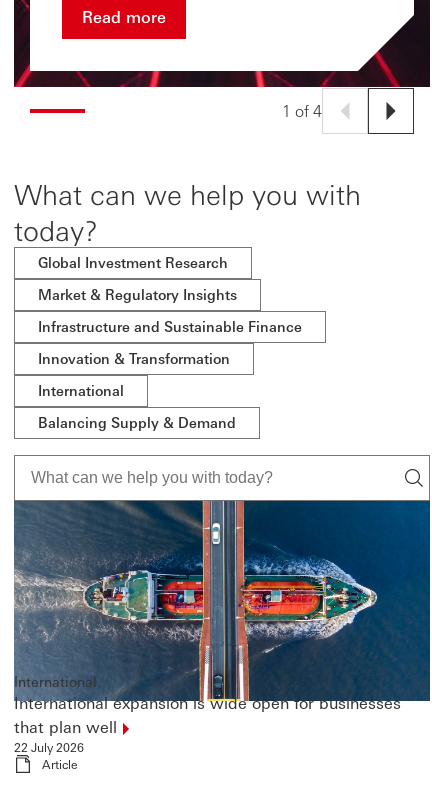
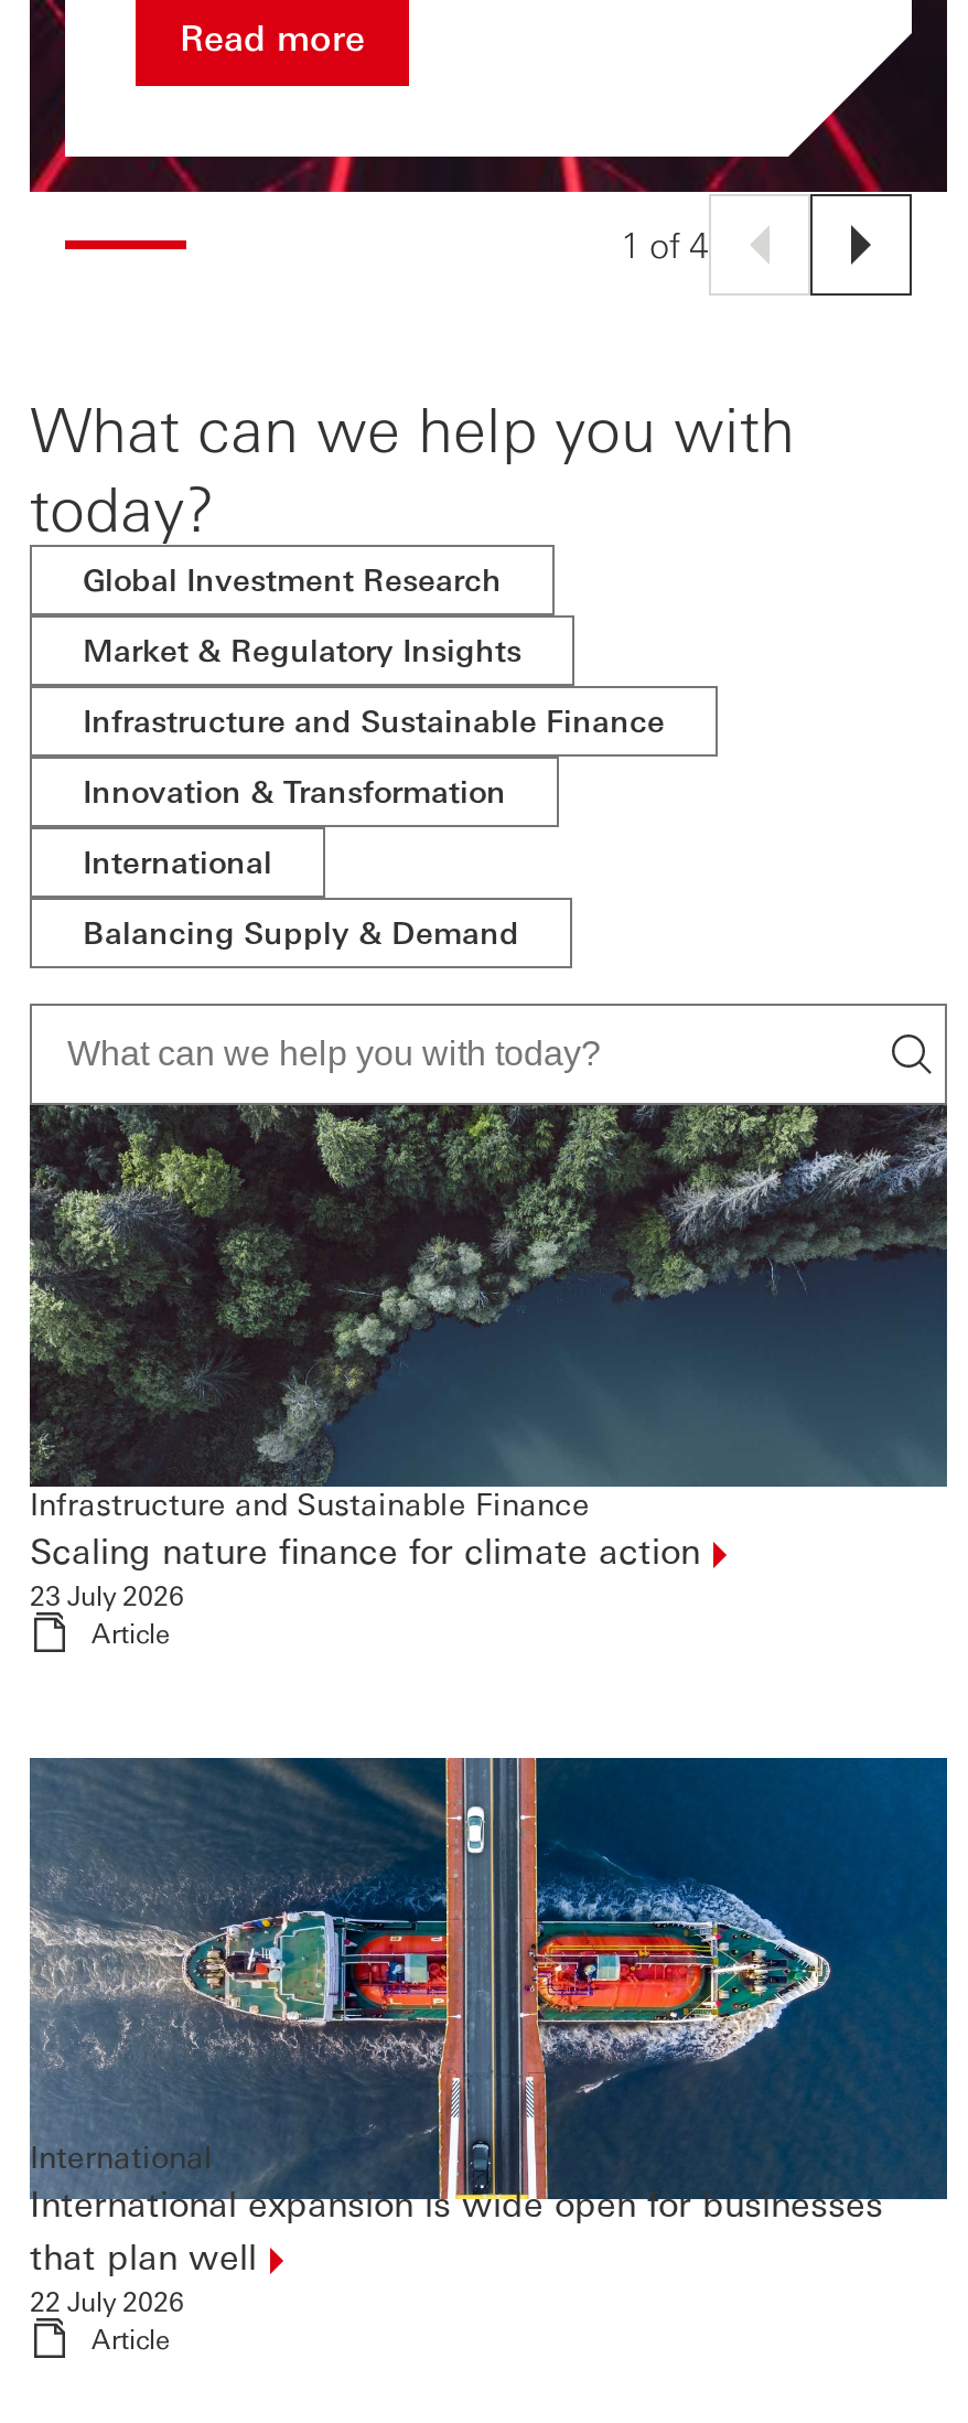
+ [image]
+ Infrastructure and Sustainable Finance
+ Scaling nature finance for climate action
+ 23 July 2026
+ Article
